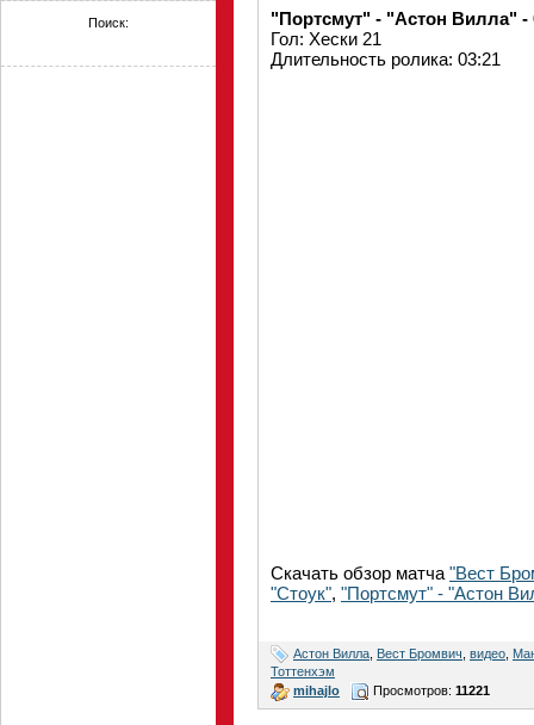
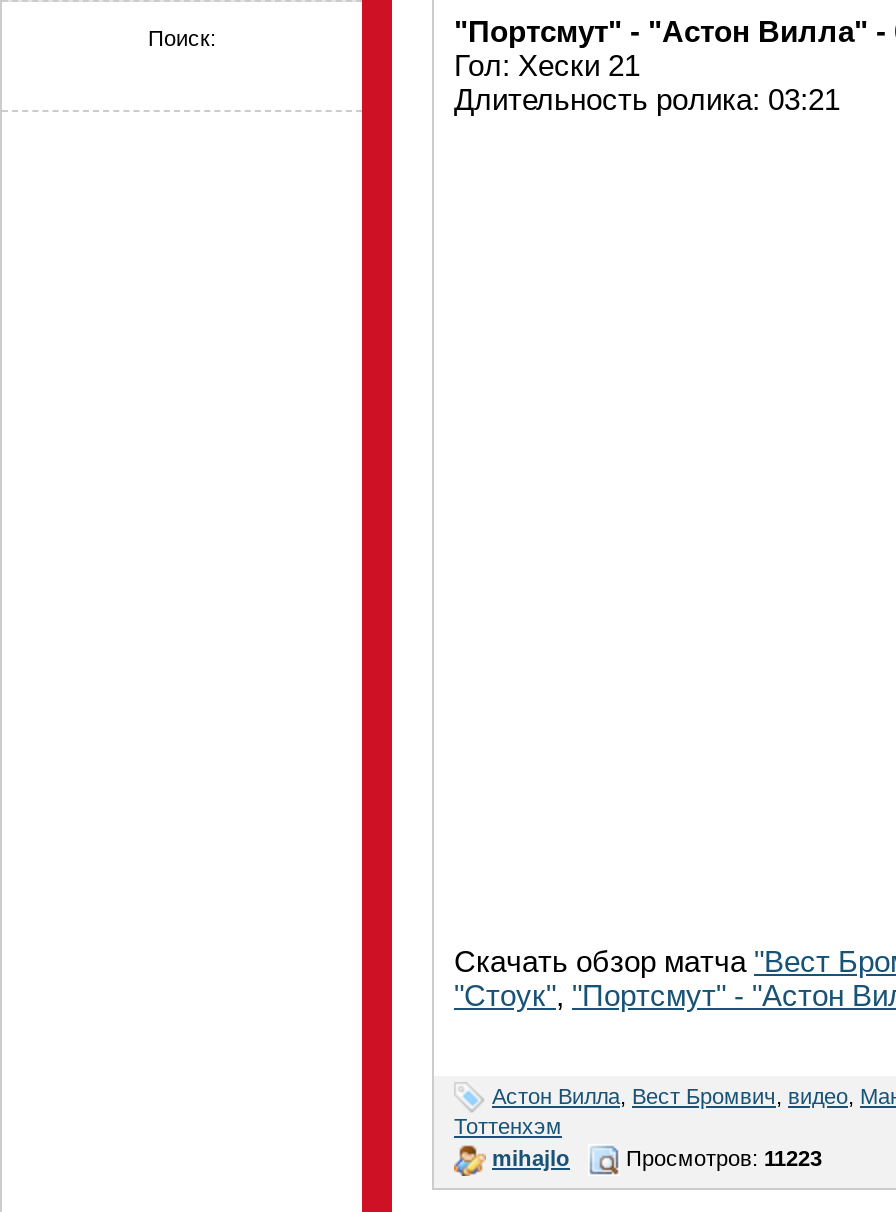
- Просмотров: 11221
+ Просмотров: 11223
